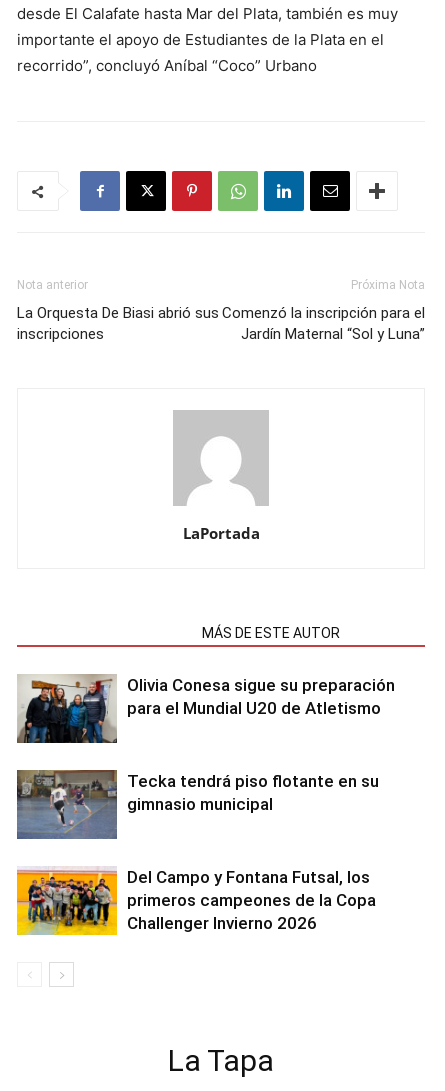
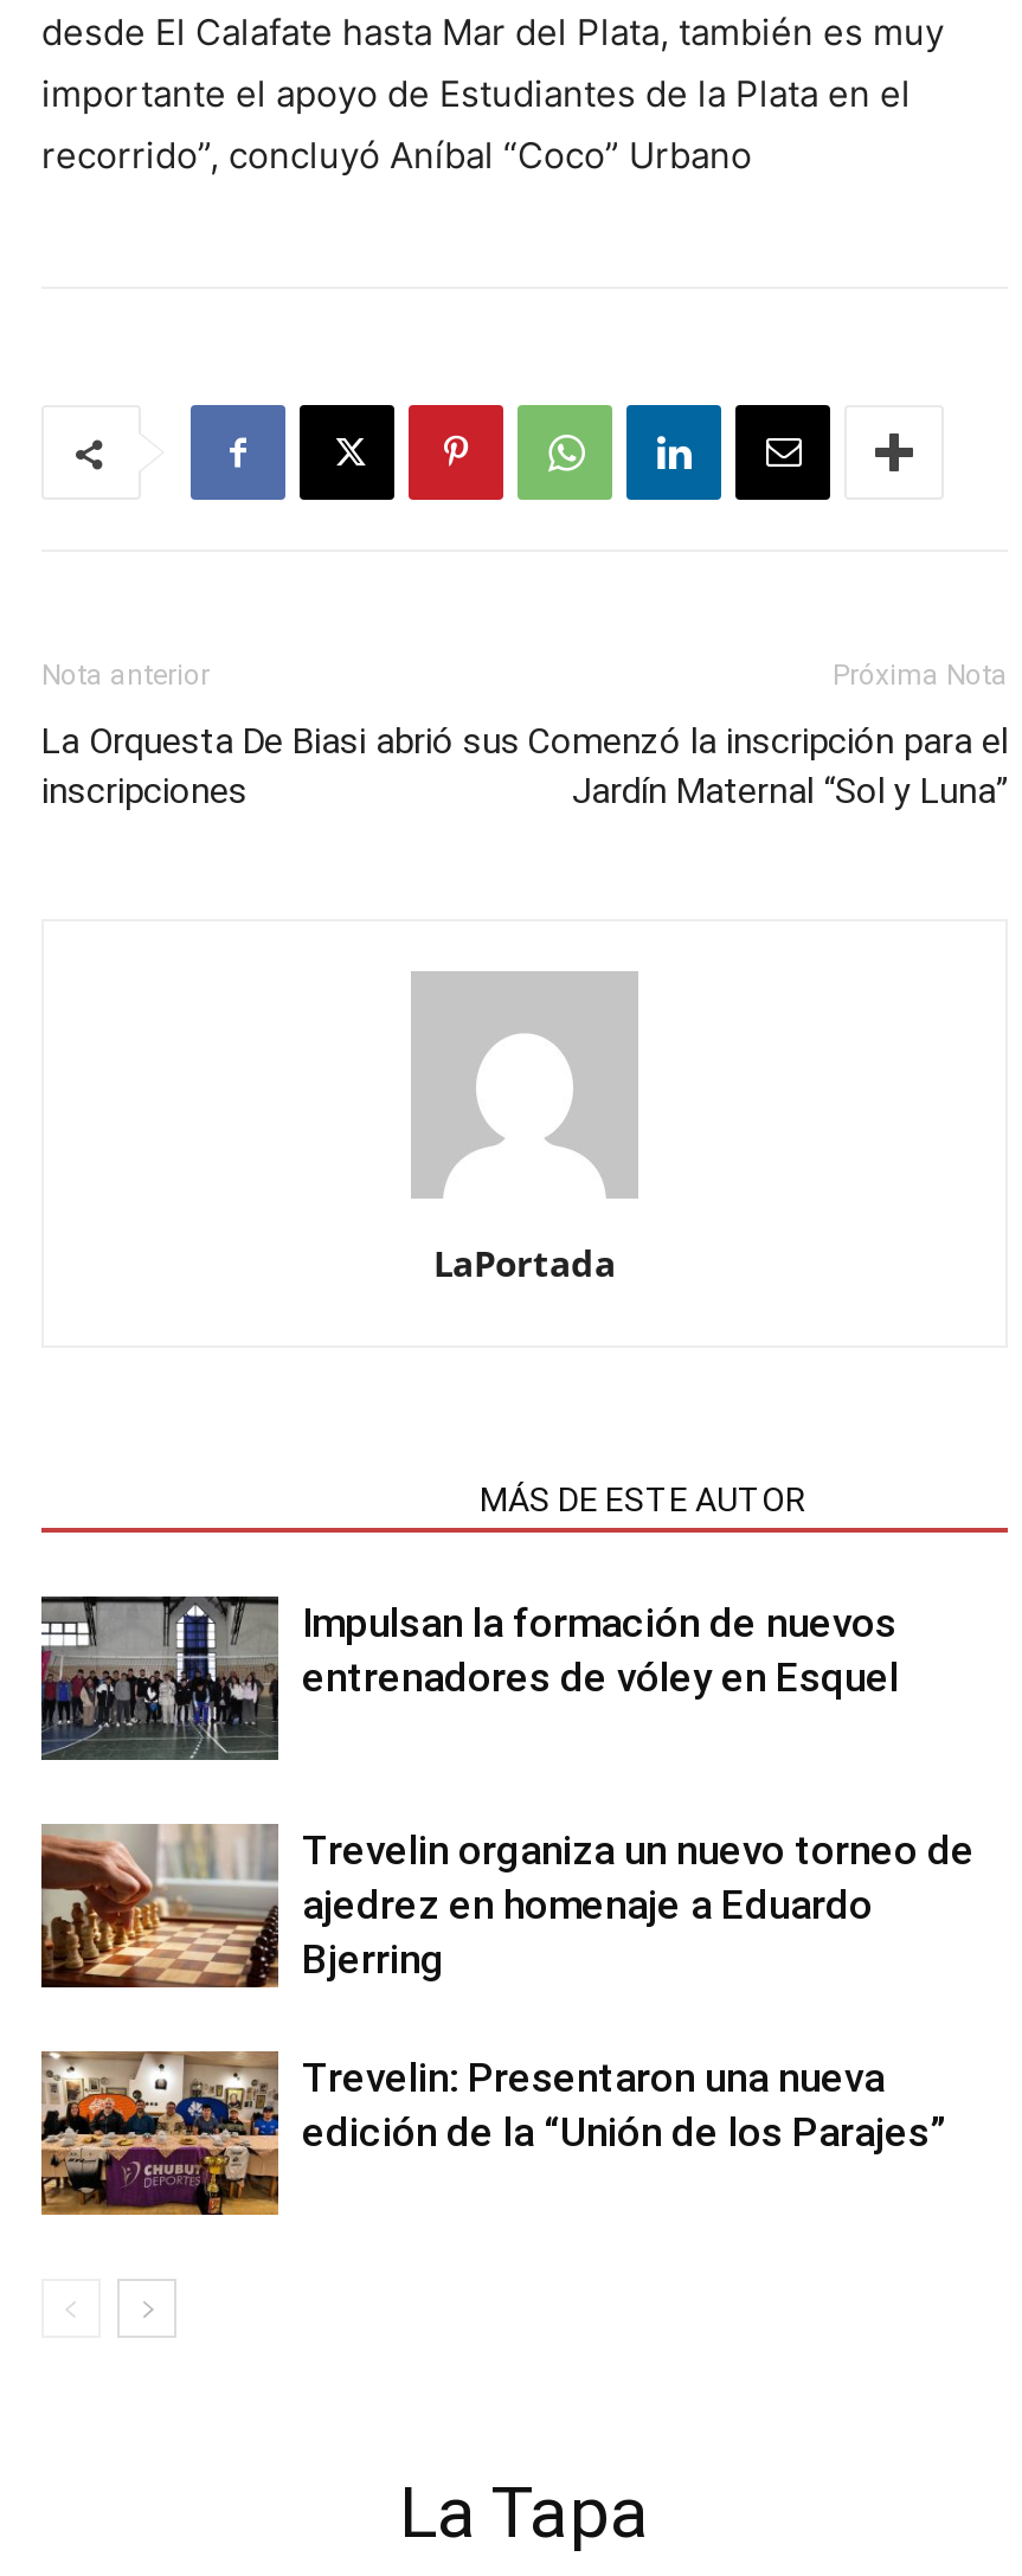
- [image]
- Olivia Conesa sigue su preparación
- para el Mundial U20 de Atletismo
+ [image]
+ Impulsan la formación de nuevos
+ entrenadores de vóley en Esquel

- [image]
- Tecka tendrá piso flotante en su
- gimnasio municipal
+ [image]
+ Trevelin organiza un nuevo torneo de
+ ajedrez en homenaje a Eduardo
+ Bjerring

- [image]
- Del Campo y Fontana Futsal, los
- primeros campeones de la Copa
- Challenger Invierno 2026
+ [image]
+ Trevelin: Presentaron una nueva
+ edición de la “Unión de los Parajes”
